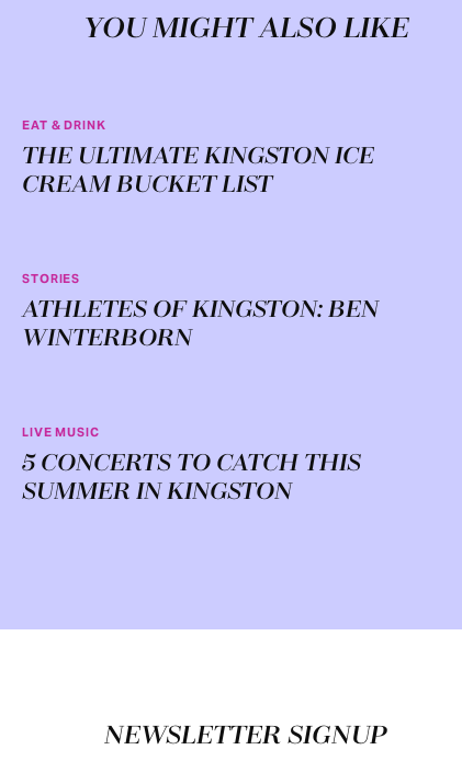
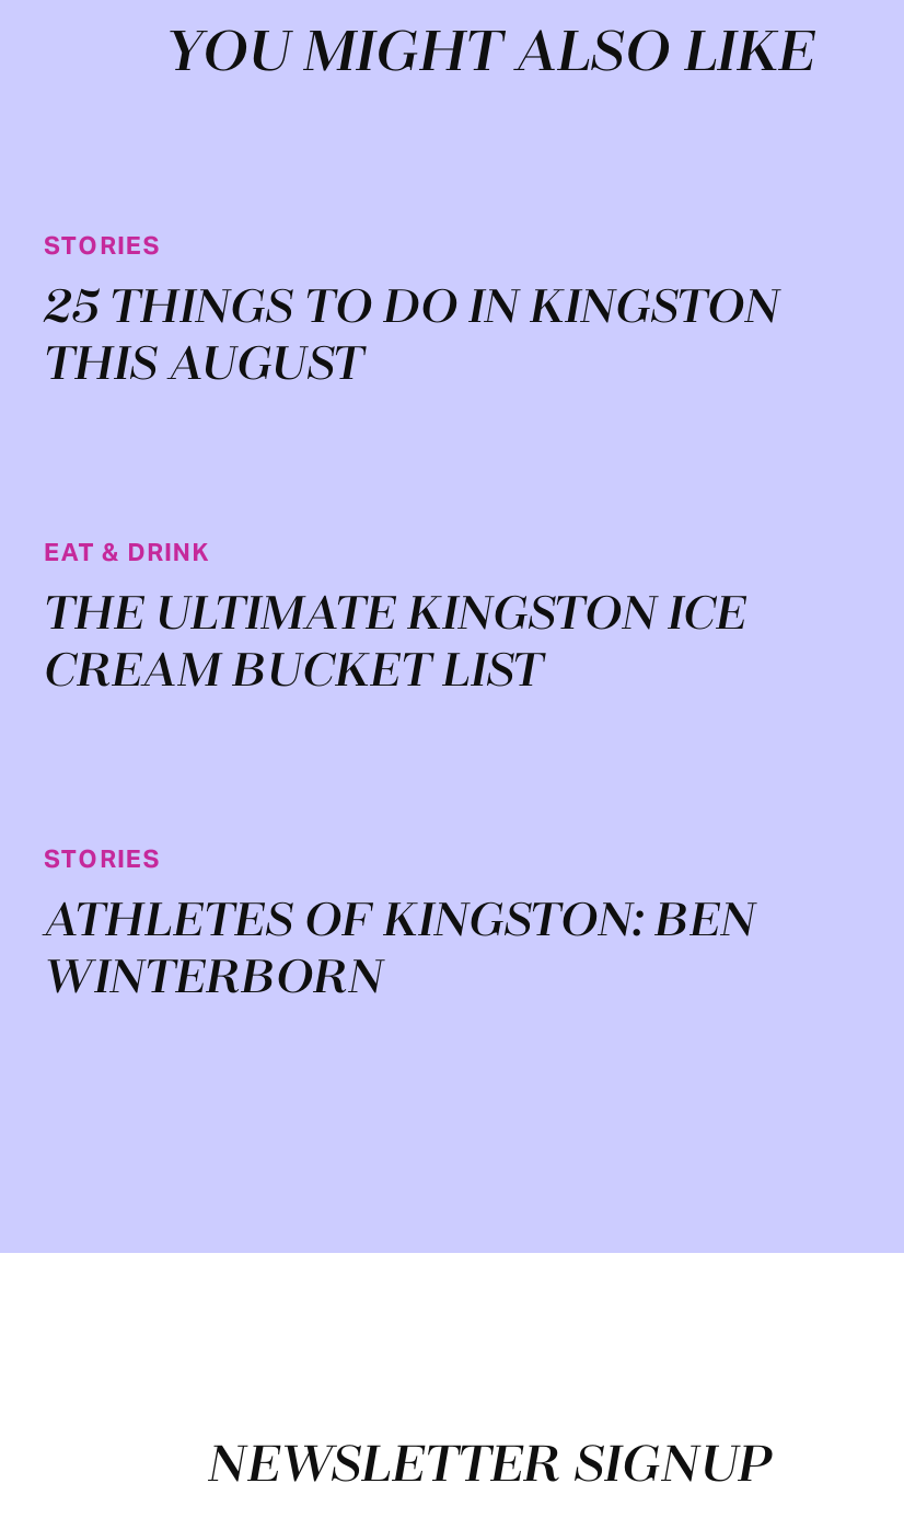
+ STORIES
+ 25 THINGS TO DO IN KINGSTON
+ THIS AUGUST

moved down: EAT & DRINK | THE ULTIMATE KINGSTON ICE | CREAM BUCKET LIST | STORIES | ATHLETES OF KINGSTON: BEN | WINTERBORN

- LIVE MUSIC
- 5 CONCERTS TO CATCH THIS
- SUMMER IN KINGSTON
